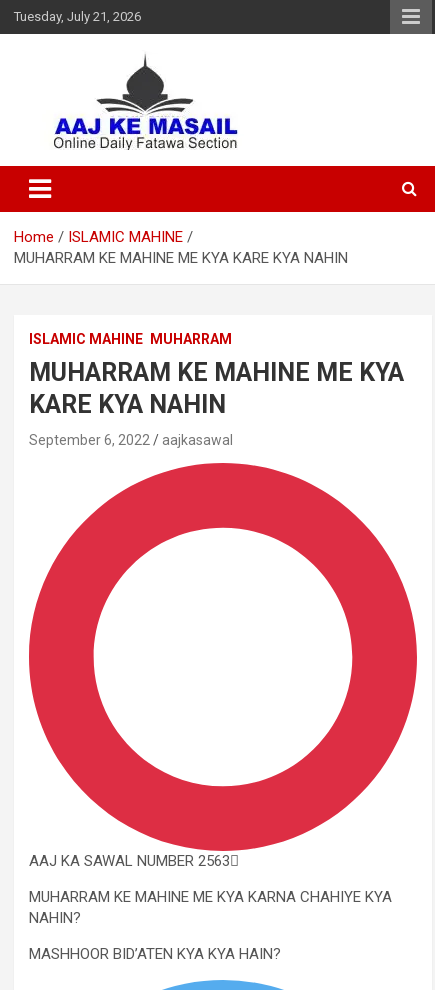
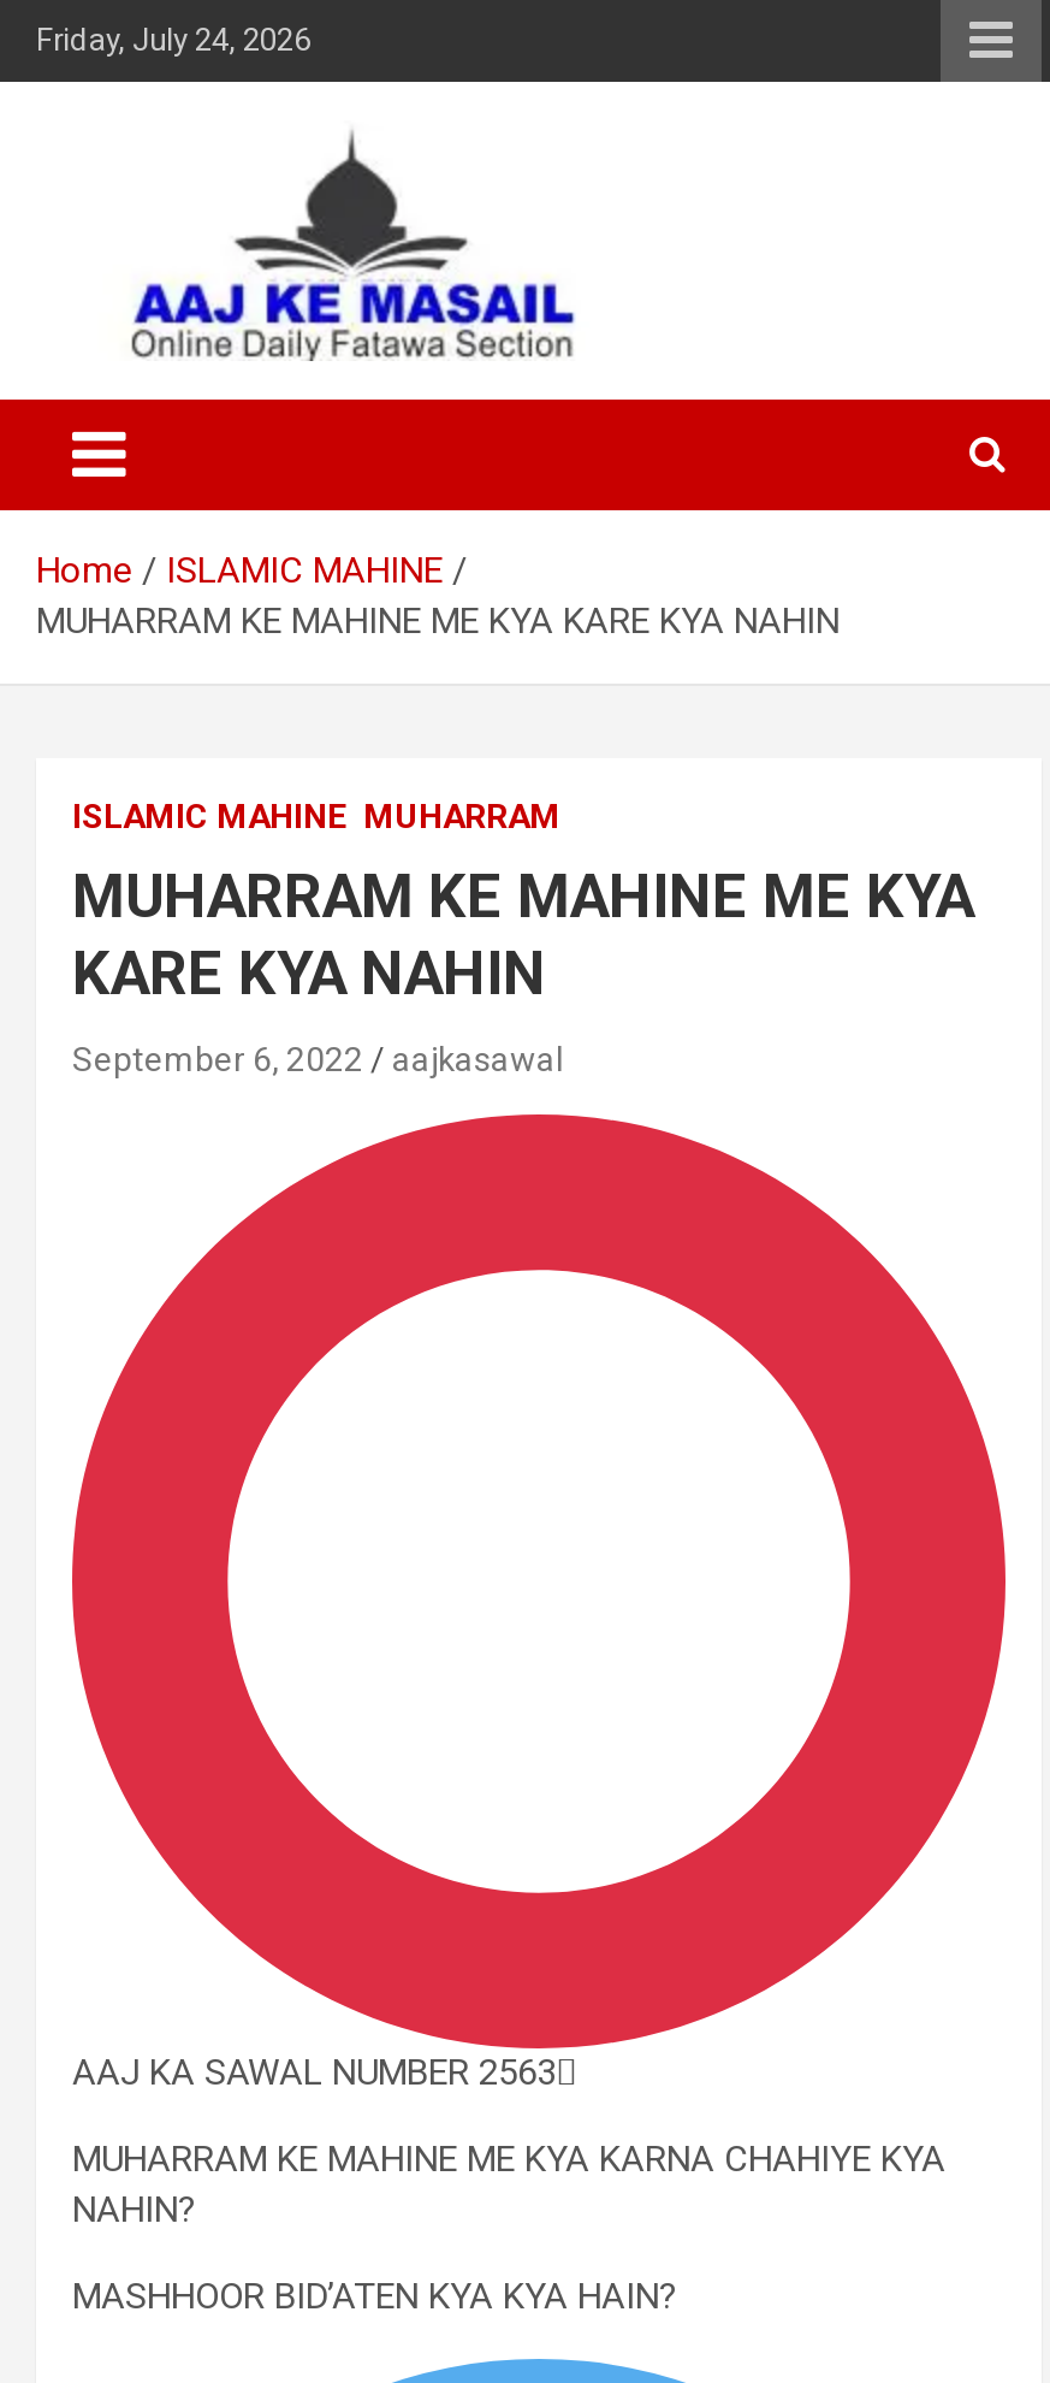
- Tuesday, July 21, 2026
+ Friday, July 24, 2026
